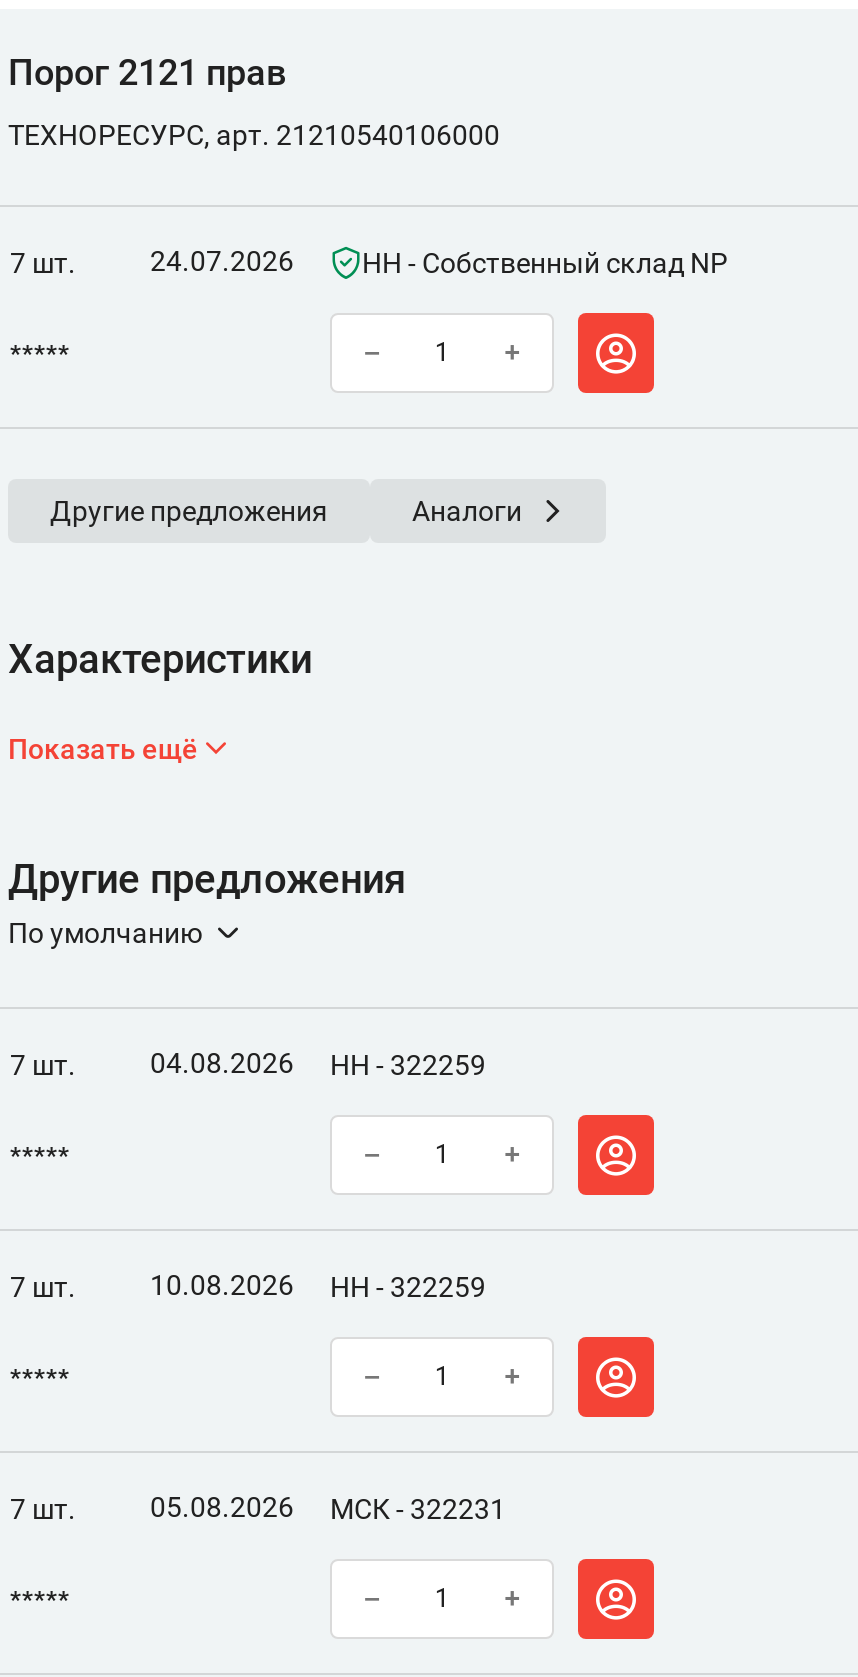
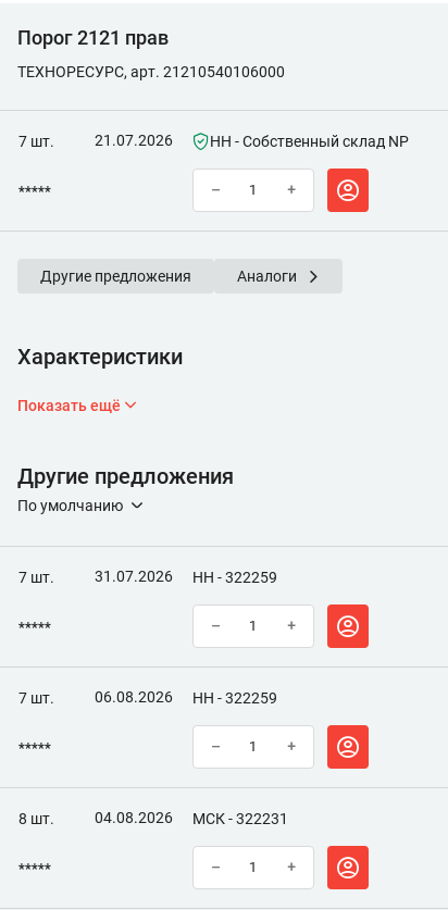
- 24.07.2026
+ 21.07.2026

- 04.08.2026 НН - 322259
+ 31.07.2026 НН - 322259

- 10.08.2026 НН - 322259
+ 06.08.2026 НН - 322259

- 7 шт.
+ 8 шт.

- 05.08.2026 МСК - 322231
+ 04.08.2026 МСК - 322231
